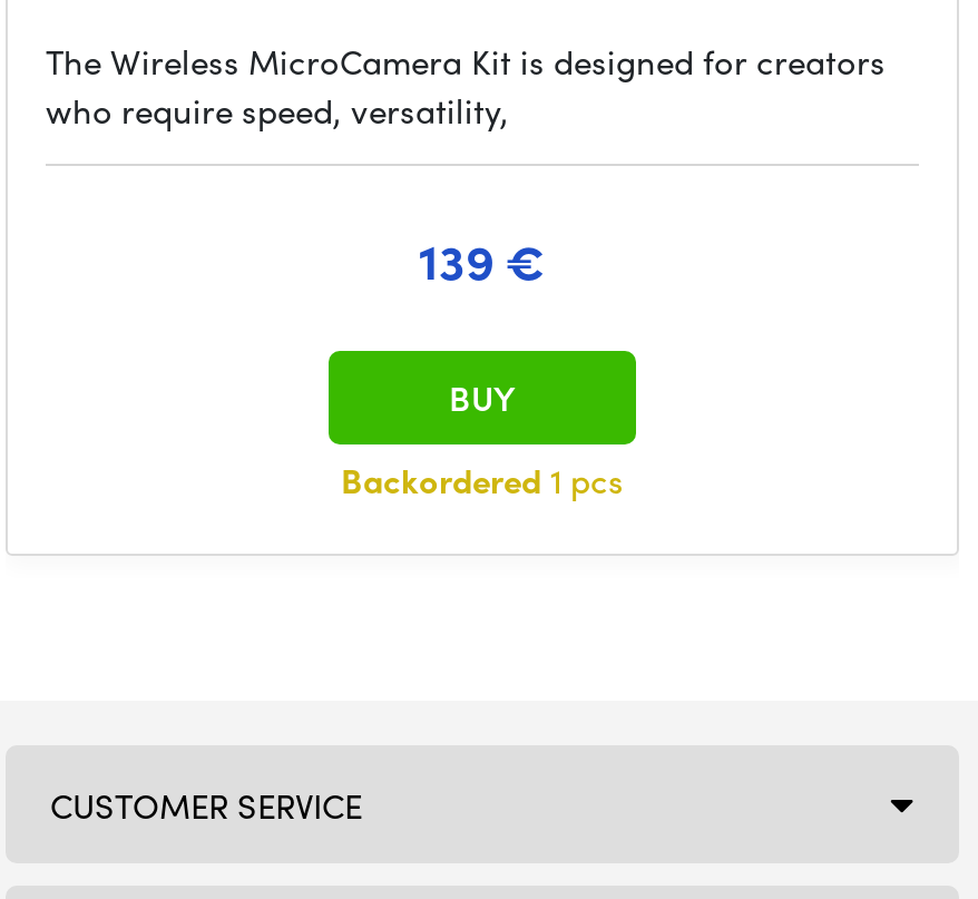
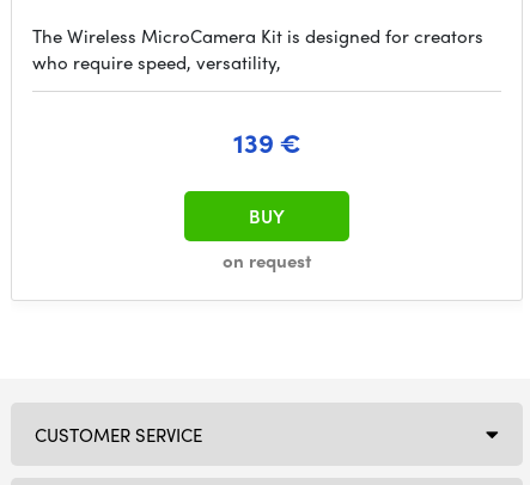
- Backordered 1 pcs
+ on request
